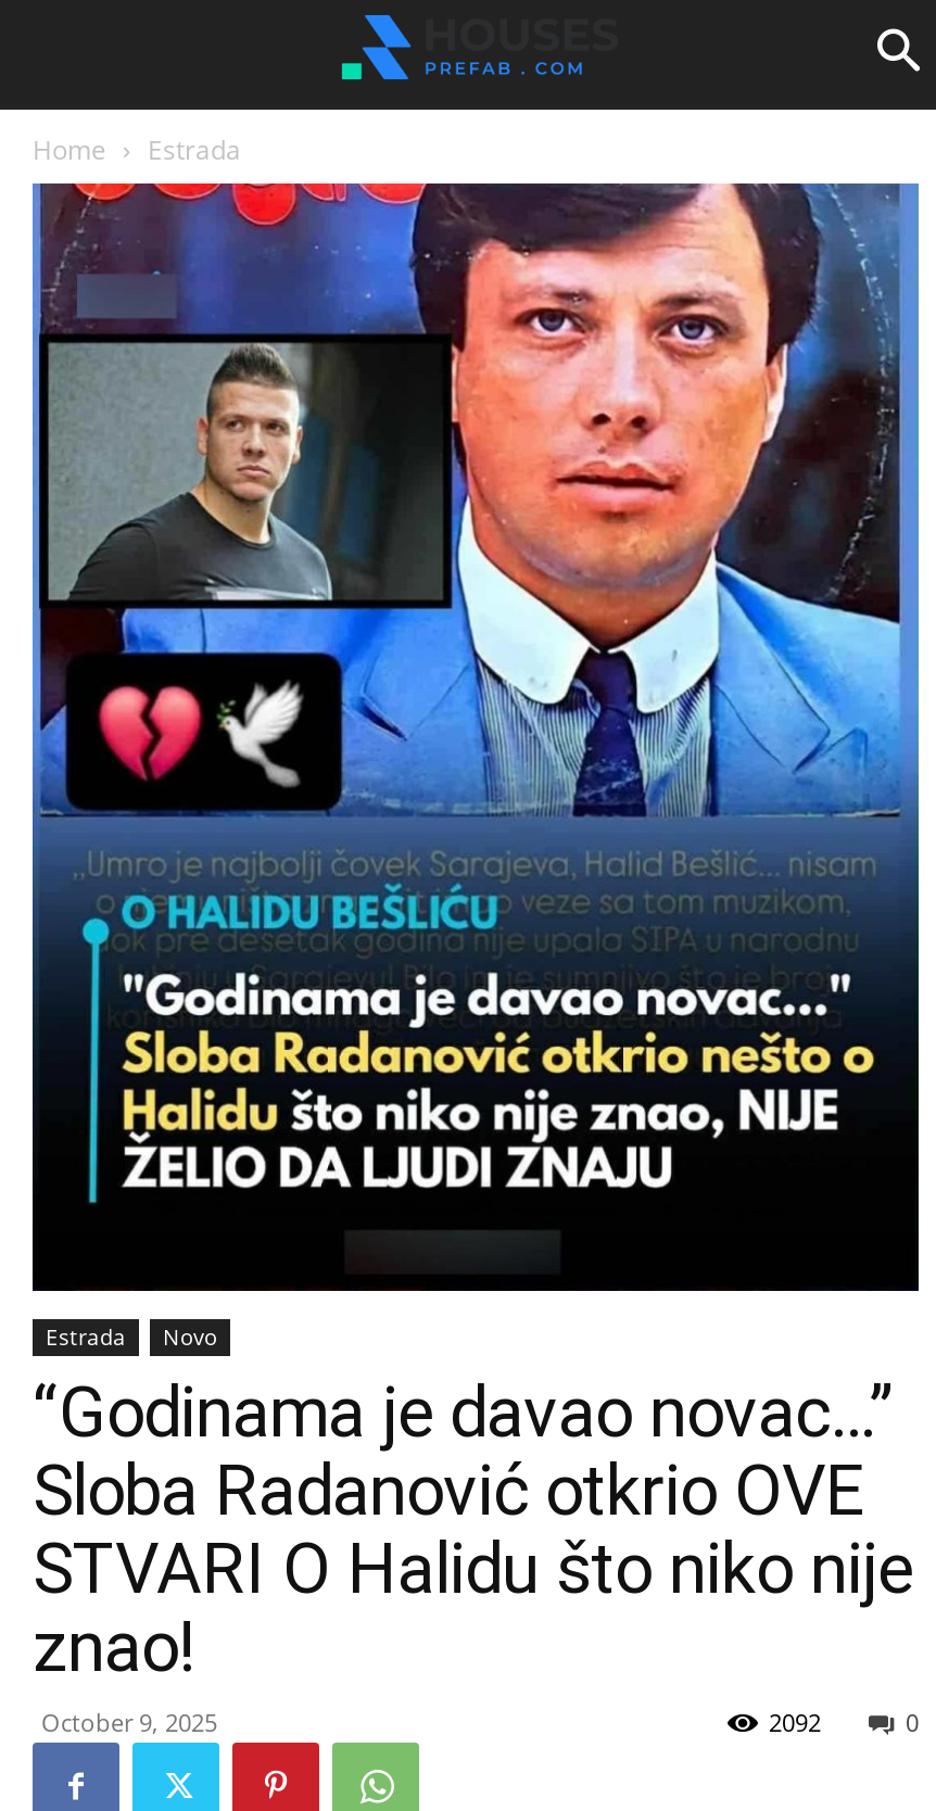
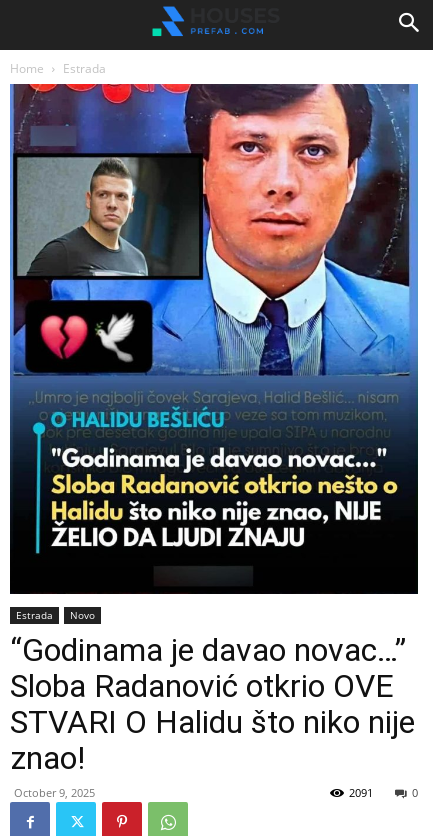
- 2092
+ 2091
